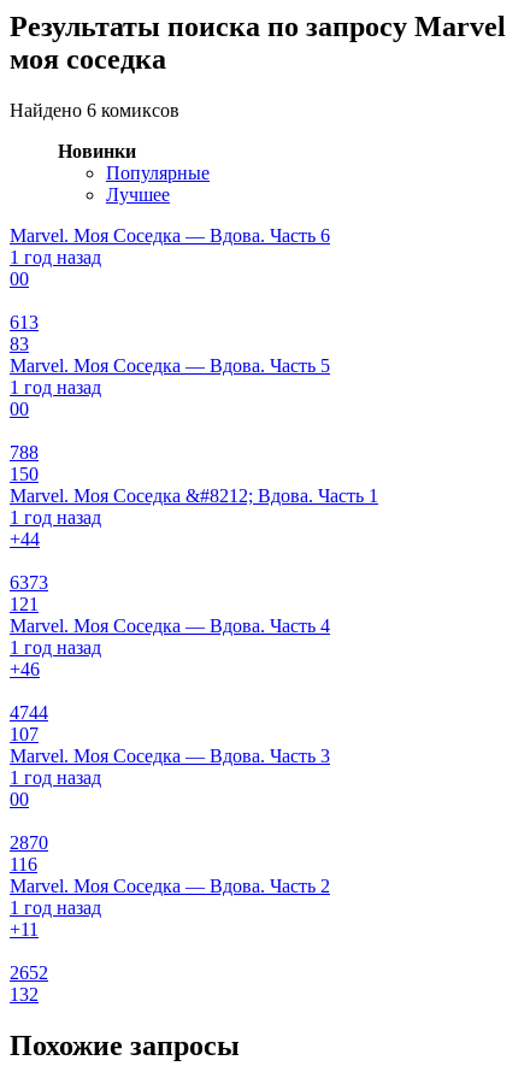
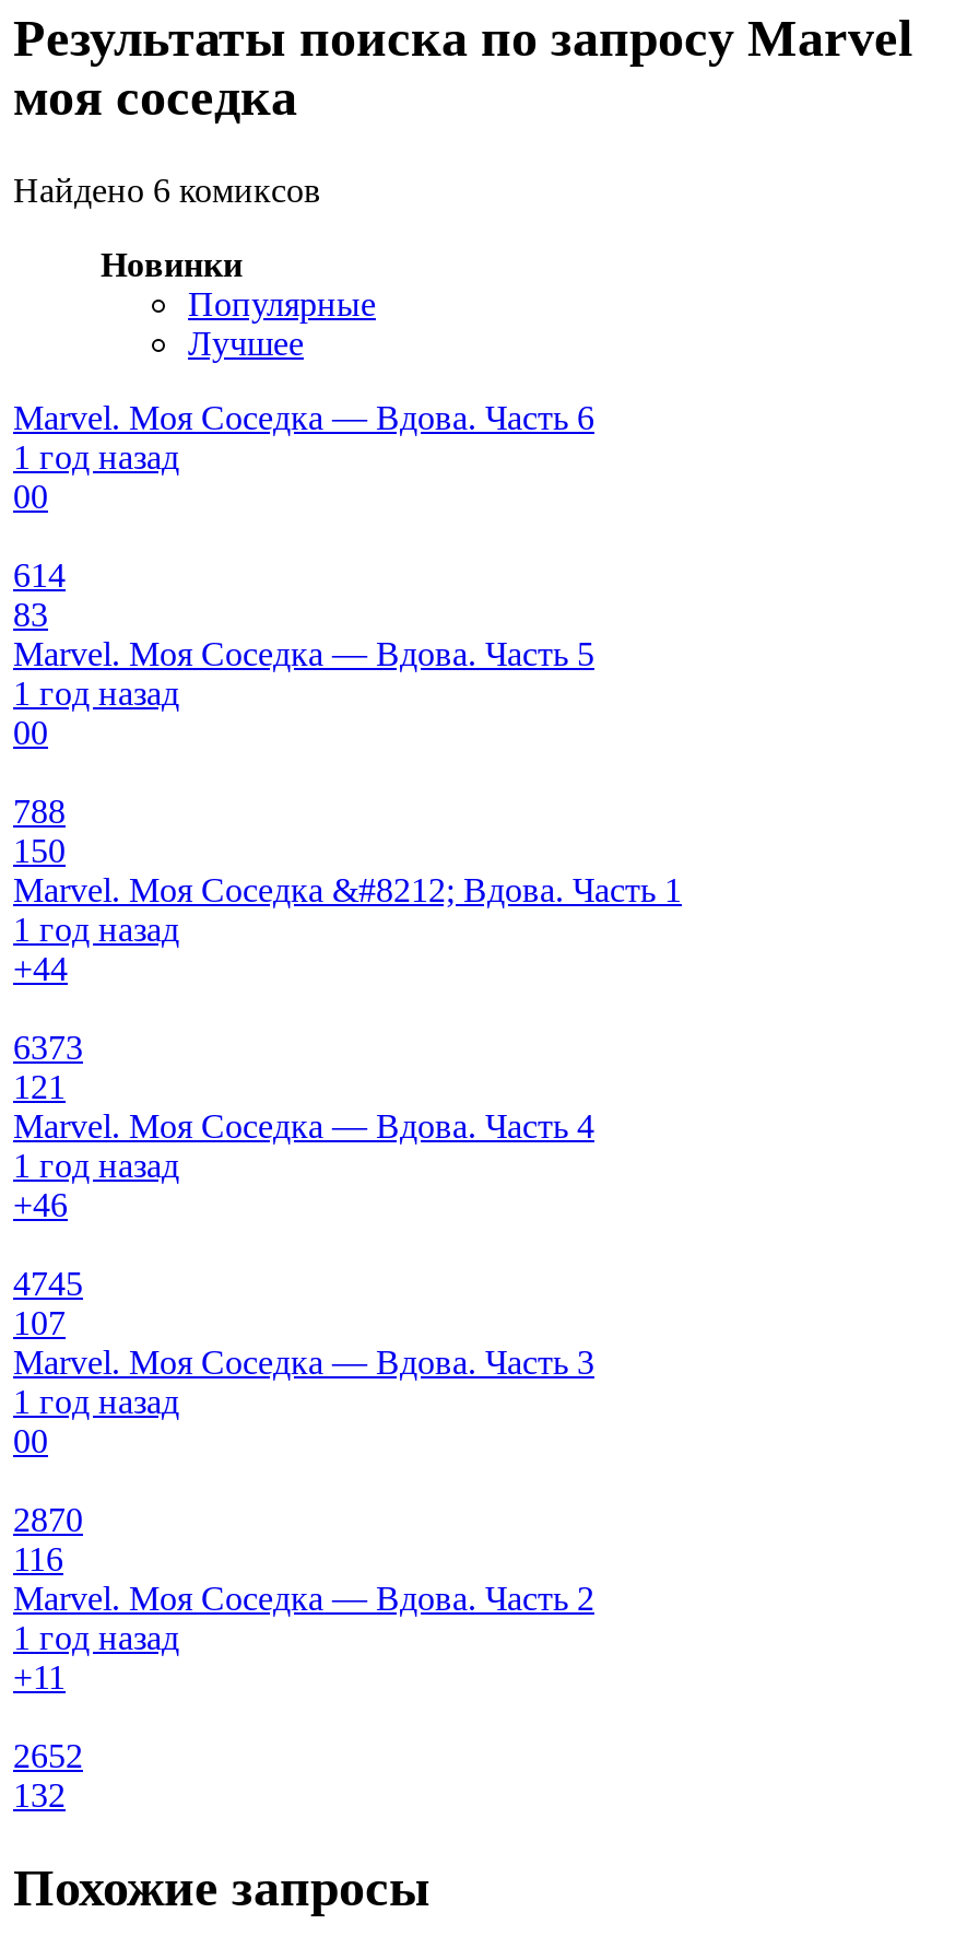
- 613
+ 614

- 4744
+ 4745
